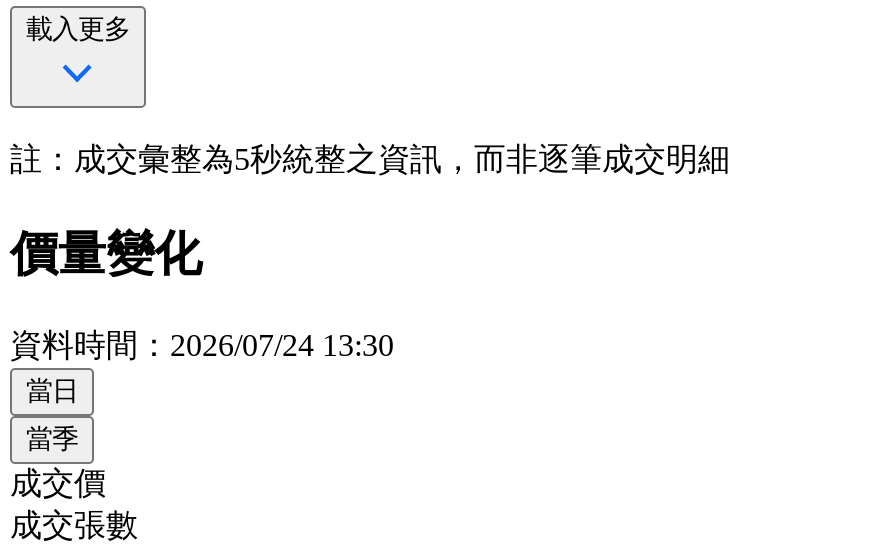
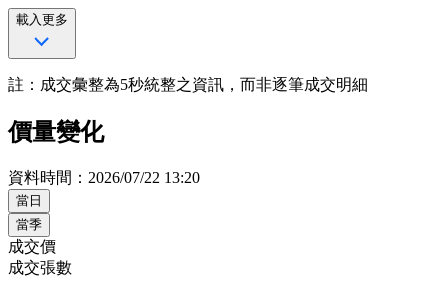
- 資料時間：2026/07/24 13:30
+ 資料時間：2026/07/22 13:20
